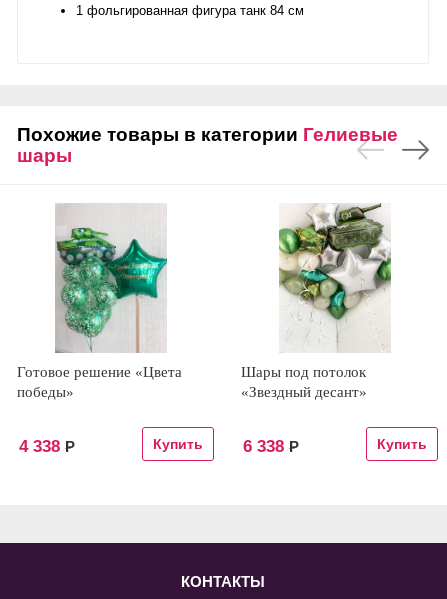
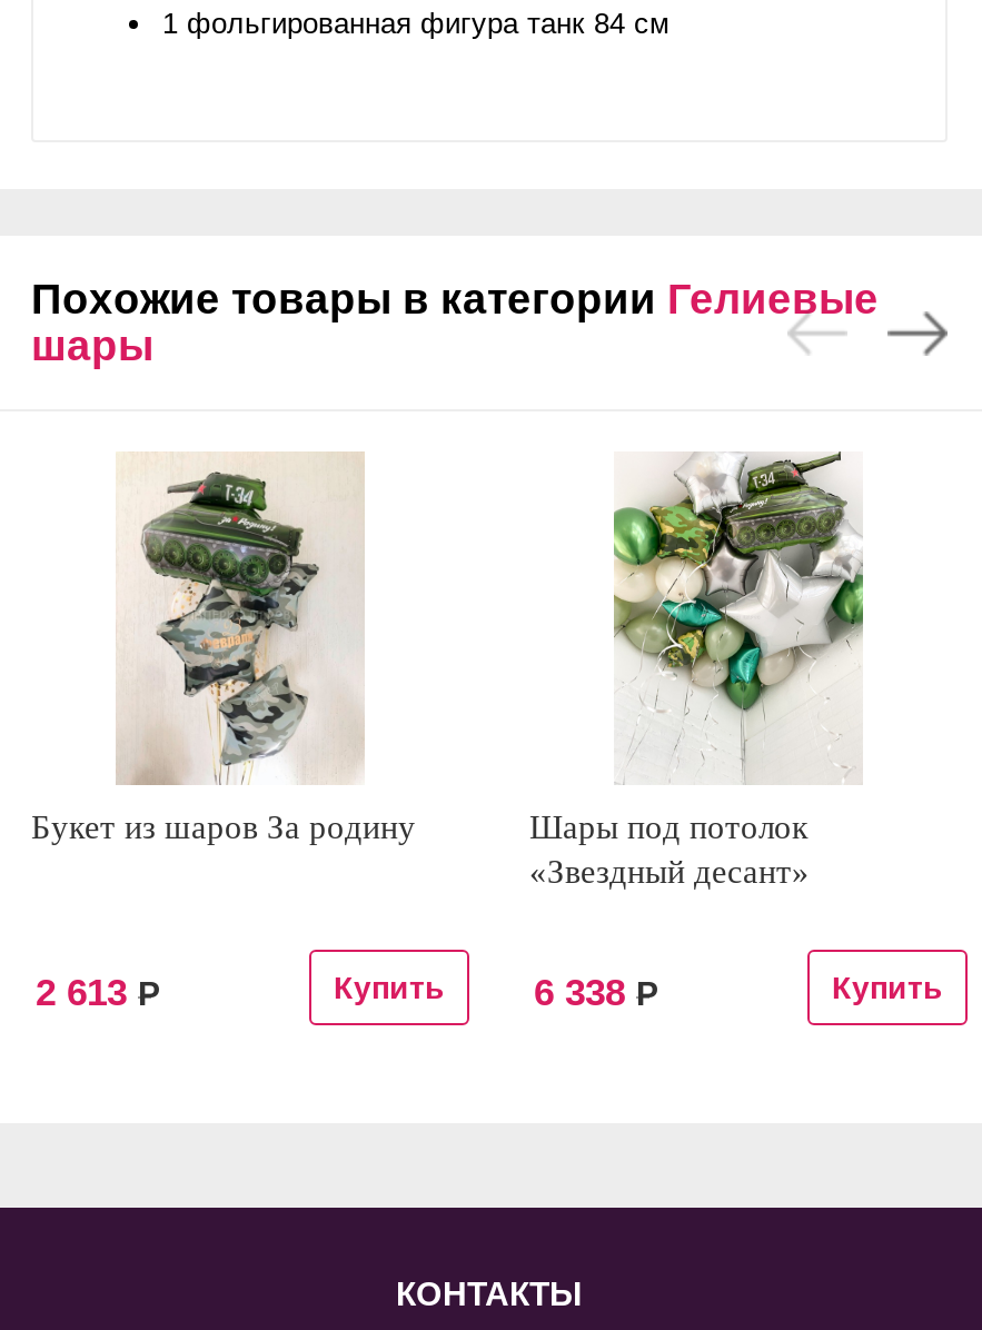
- [image]
- Готовое решение «Цвета
- победы»
+ [image]
+ Букет из шаров За родину

- 4 338 Р
+ 2 613 Р
